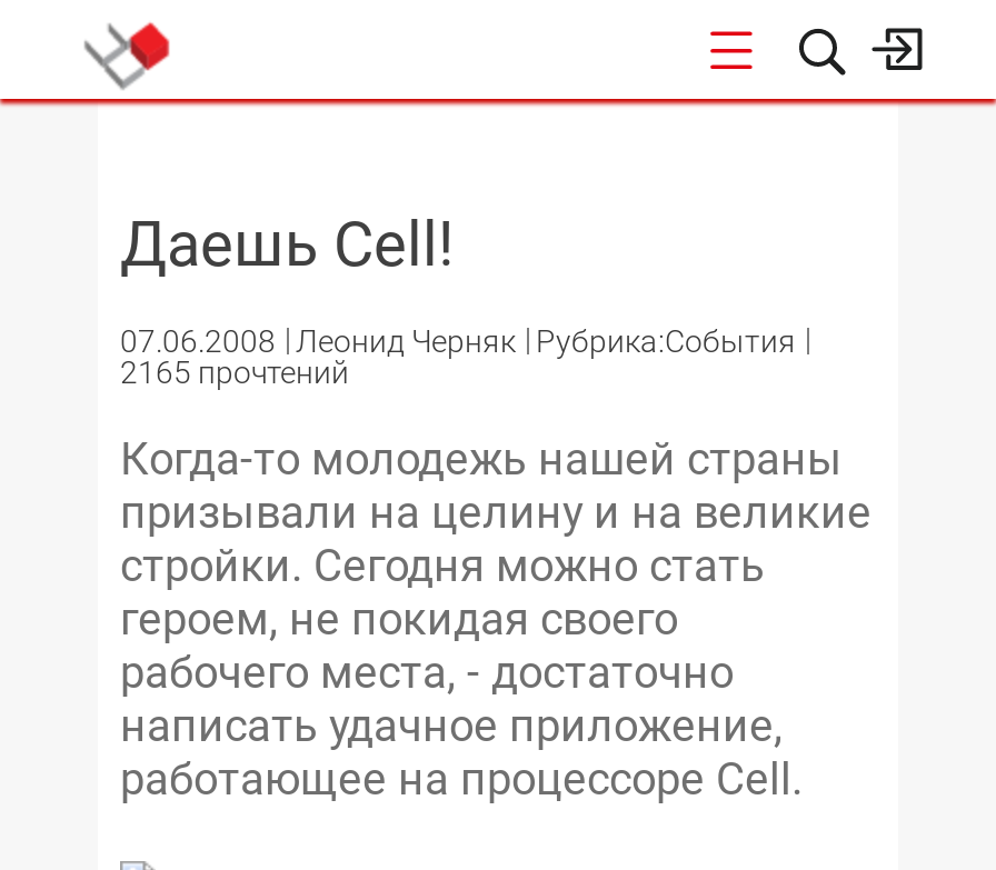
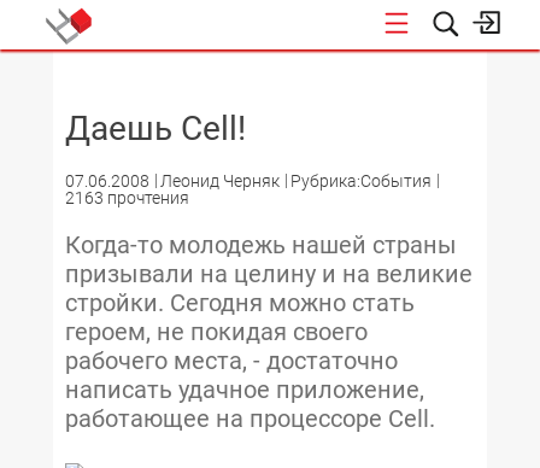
- 2165 прочтений
+ 2163 прочтения
